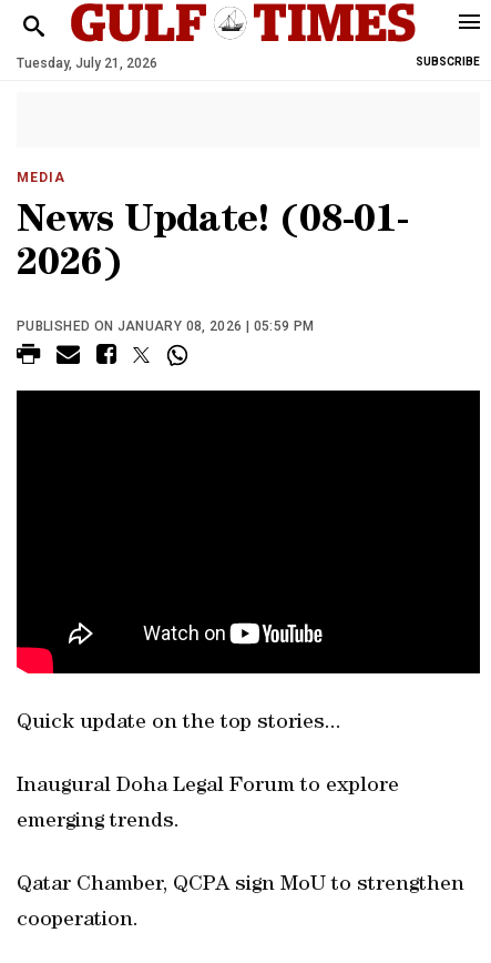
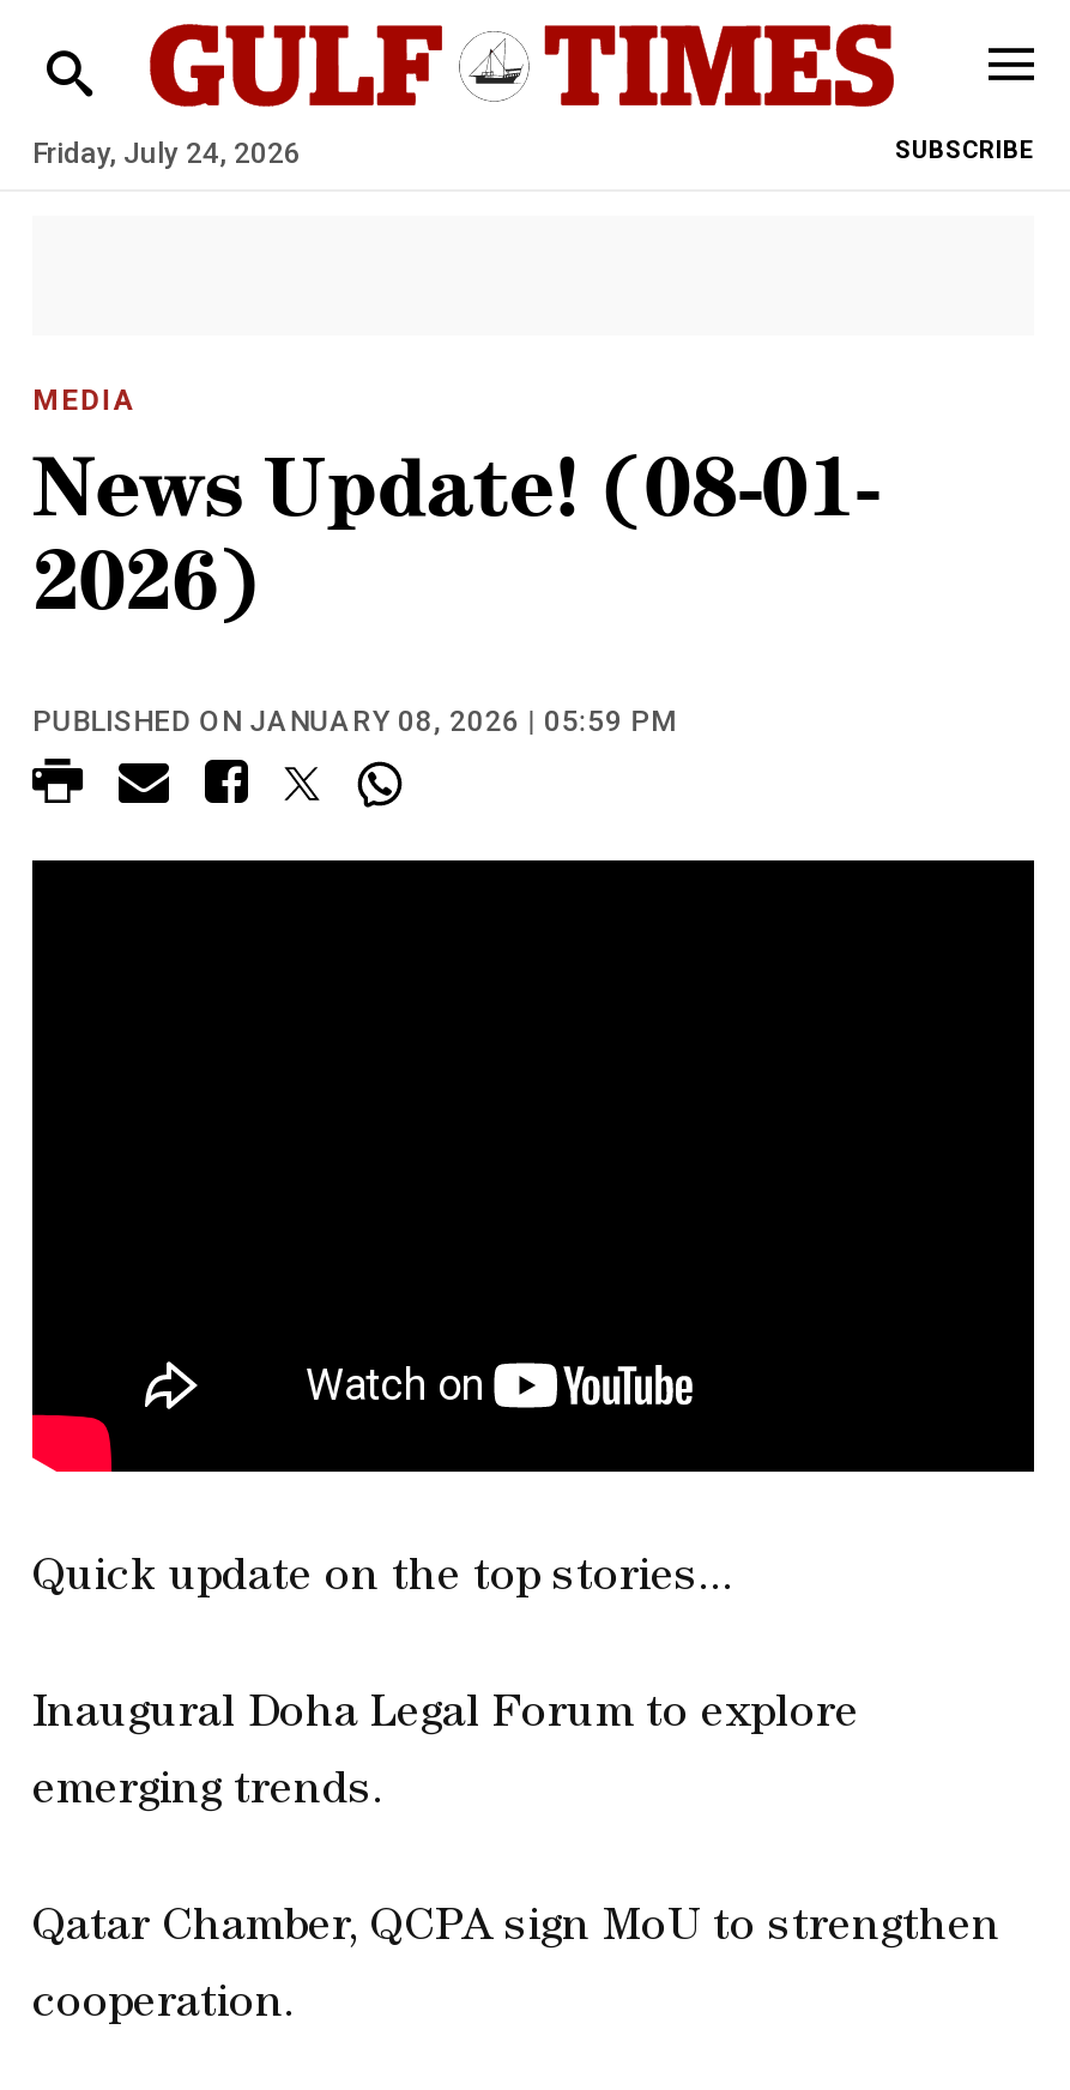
- Tuesday, July 21, 2026
+ Friday, July 24, 2026
